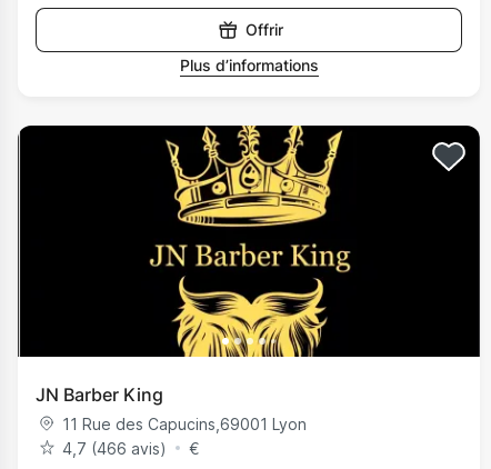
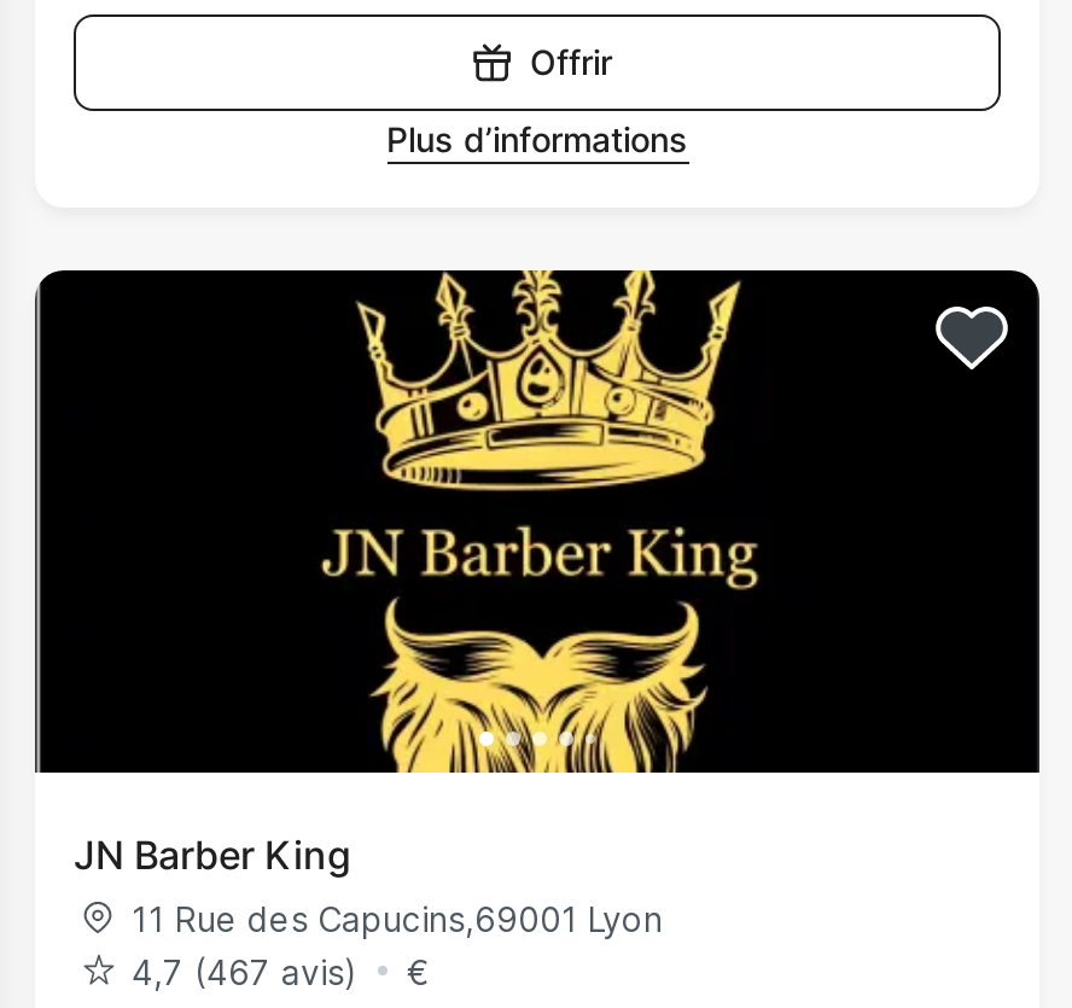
- 4,7 (466 avis)
+ 4,7 (467 avis)
